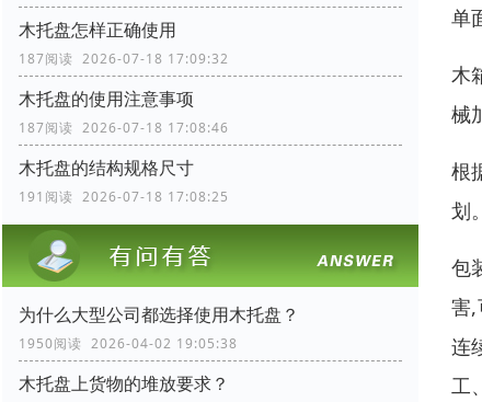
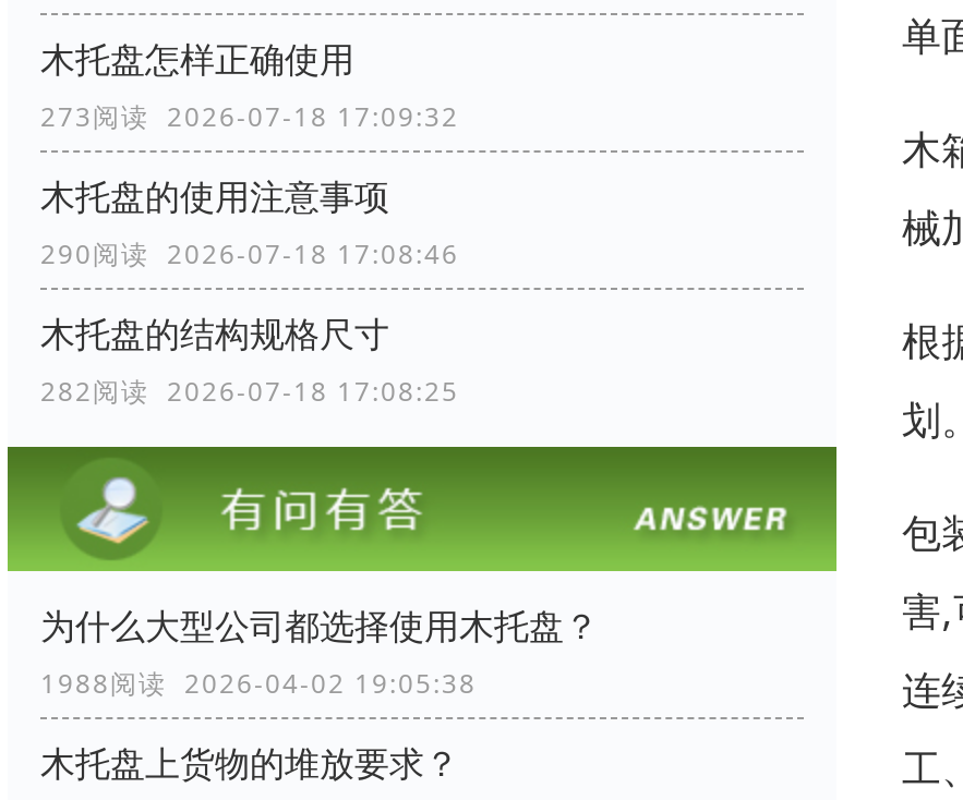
- 187阅读 2026-07-18 17:09:32
+ 273阅读 2026-07-18 17:09:32

- 187阅读 2026-07-18 17:08:46
+ 290阅读 2026-07-18 17:08:46

- 191阅读 2026-07-18 17:08:25
+ 282阅读 2026-07-18 17:08:25

- 1950阅读 2026-04-02 19:05:38
+ 1988阅读 2026-04-02 19:05:38
